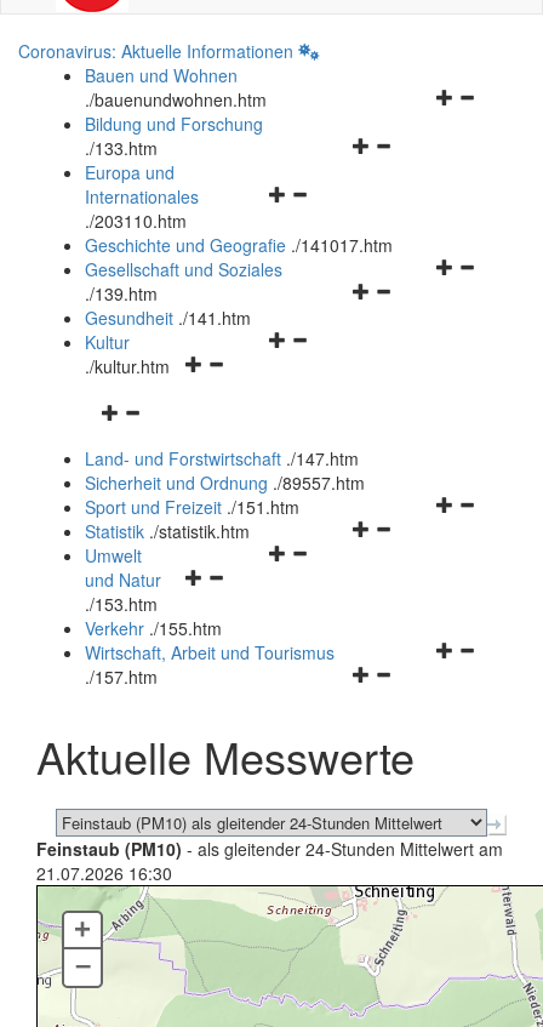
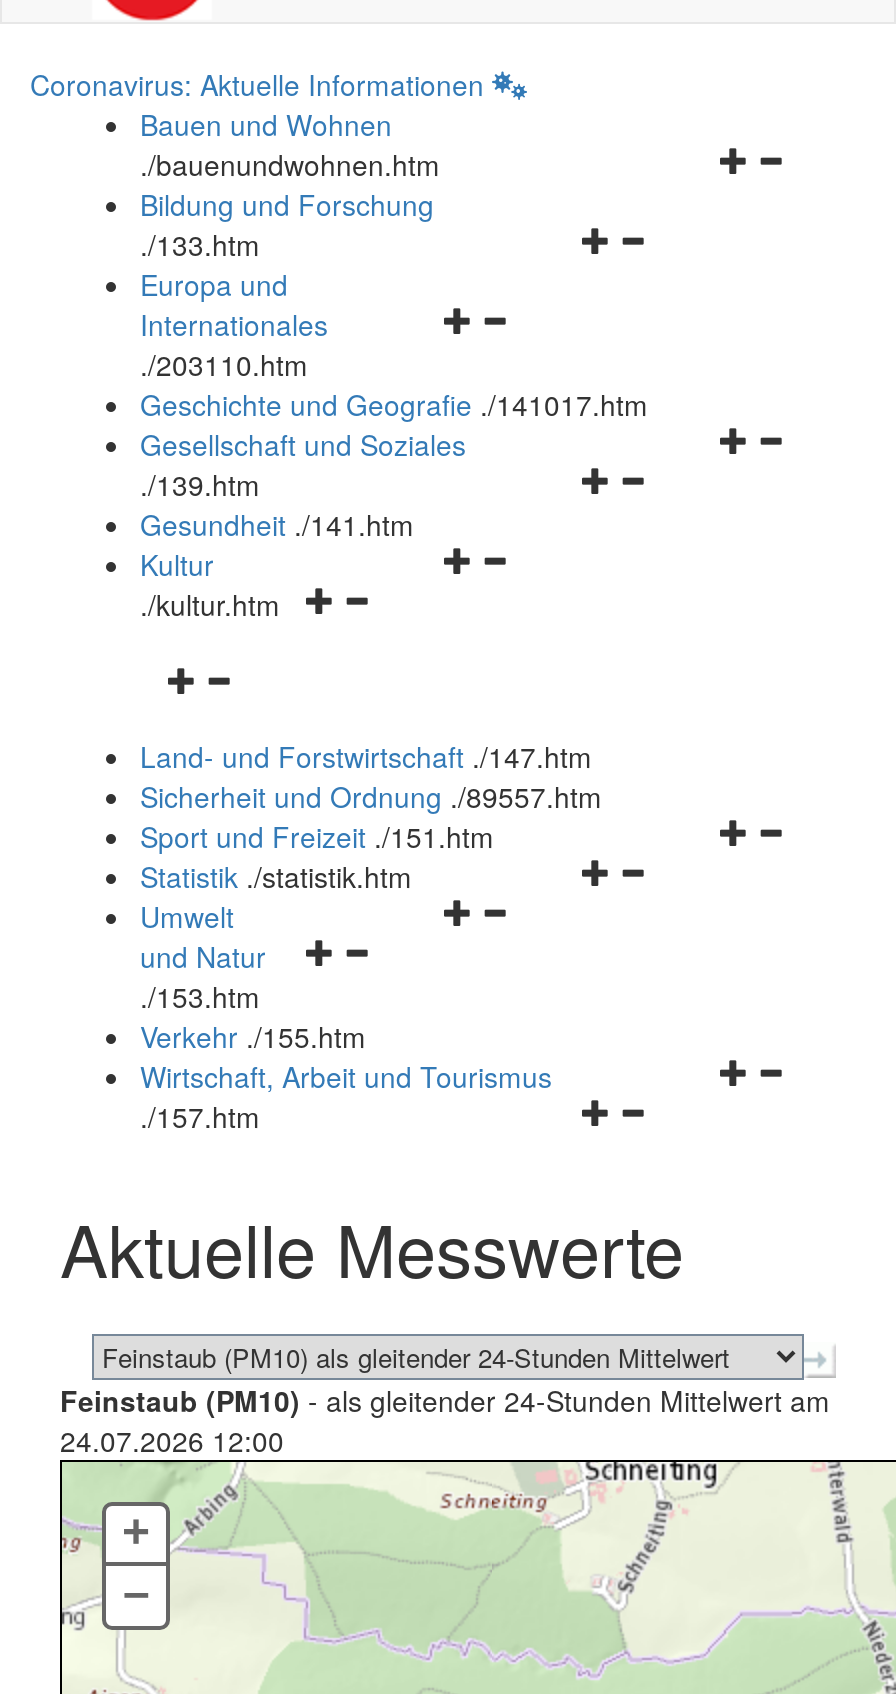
- 21.07.2026 16:30
+ 24.07.2026 12:00
